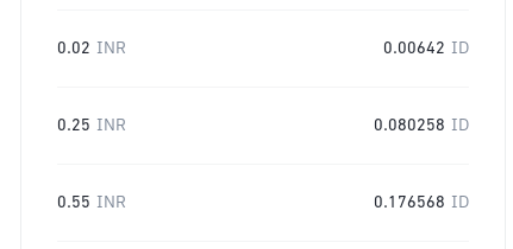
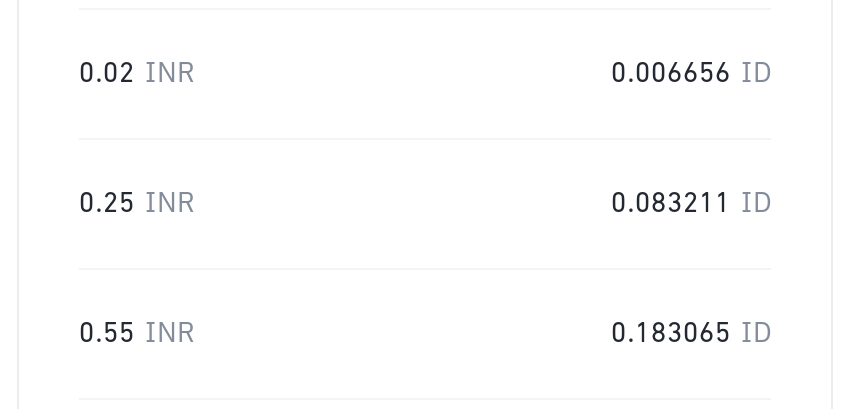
- 0.00642 ID
+ 0.006656 ID

- 0.080258 ID
+ 0.083211 ID

- 0.176568 ID
+ 0.183065 ID
